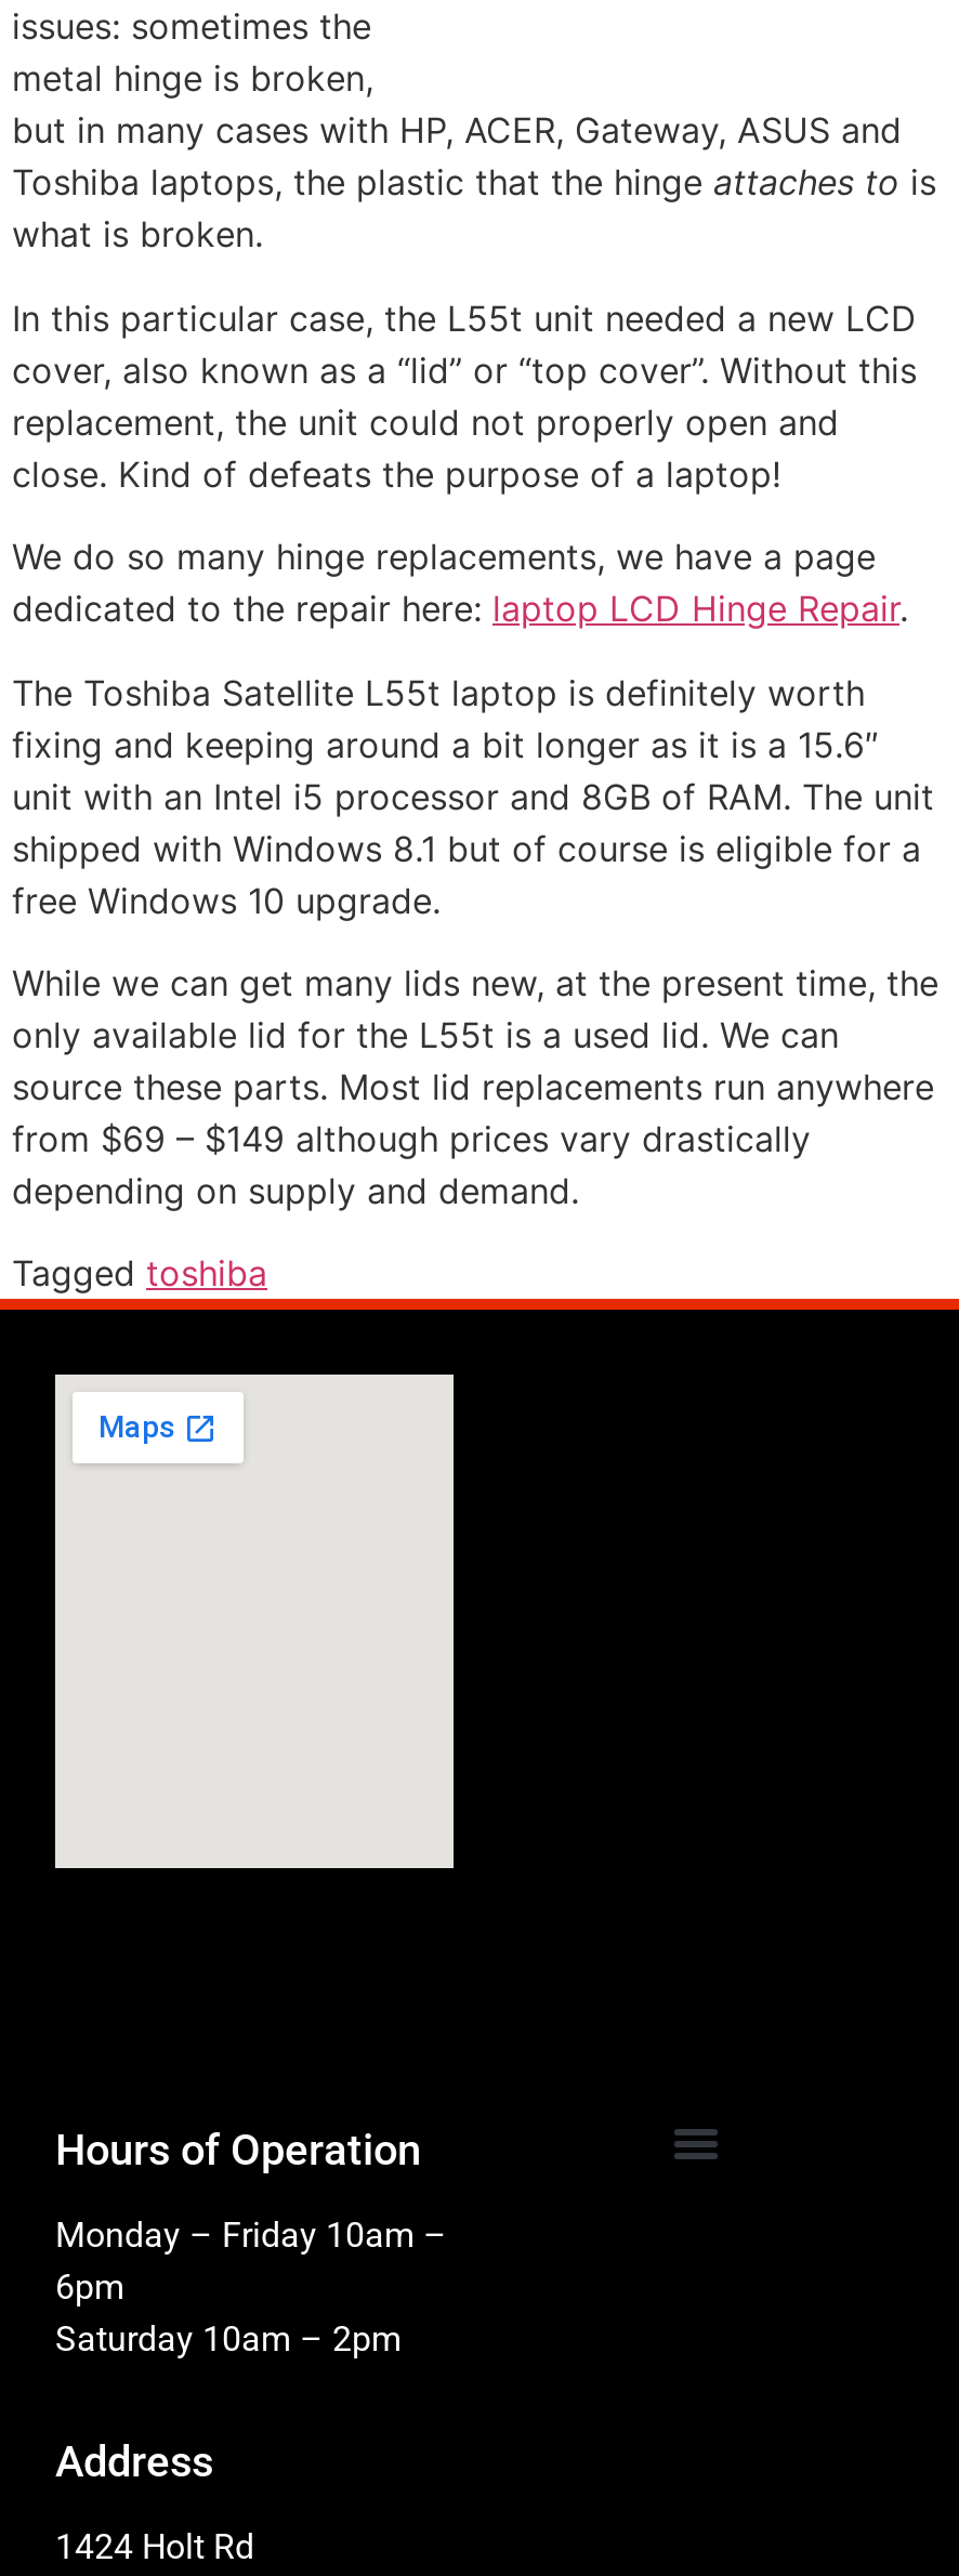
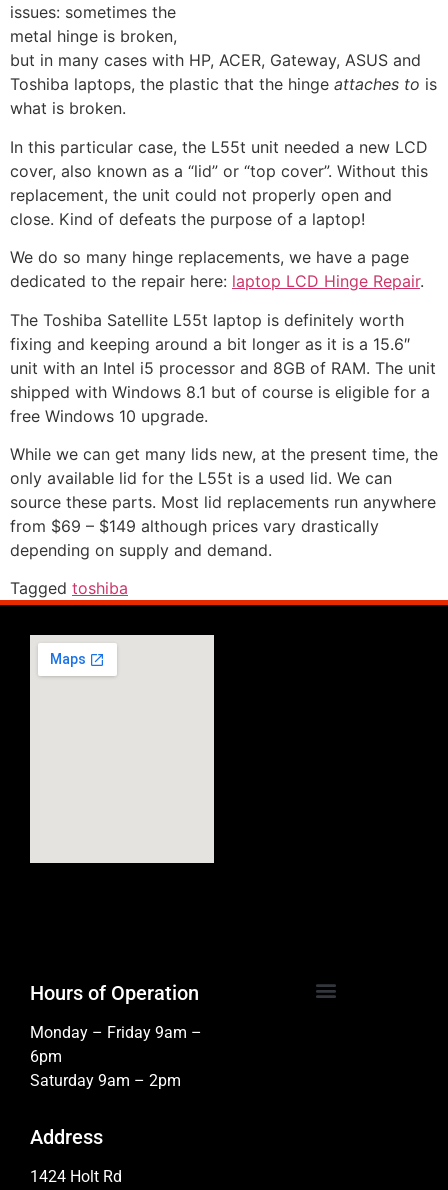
- Monday – Friday 10am –
+ Monday – Friday 9am –

- Saturday 10am – 2pm
+ Saturday 9am – 2pm
